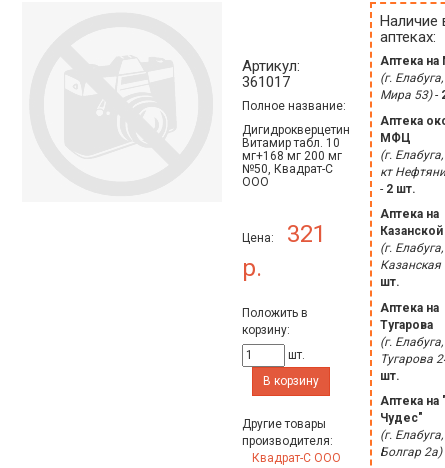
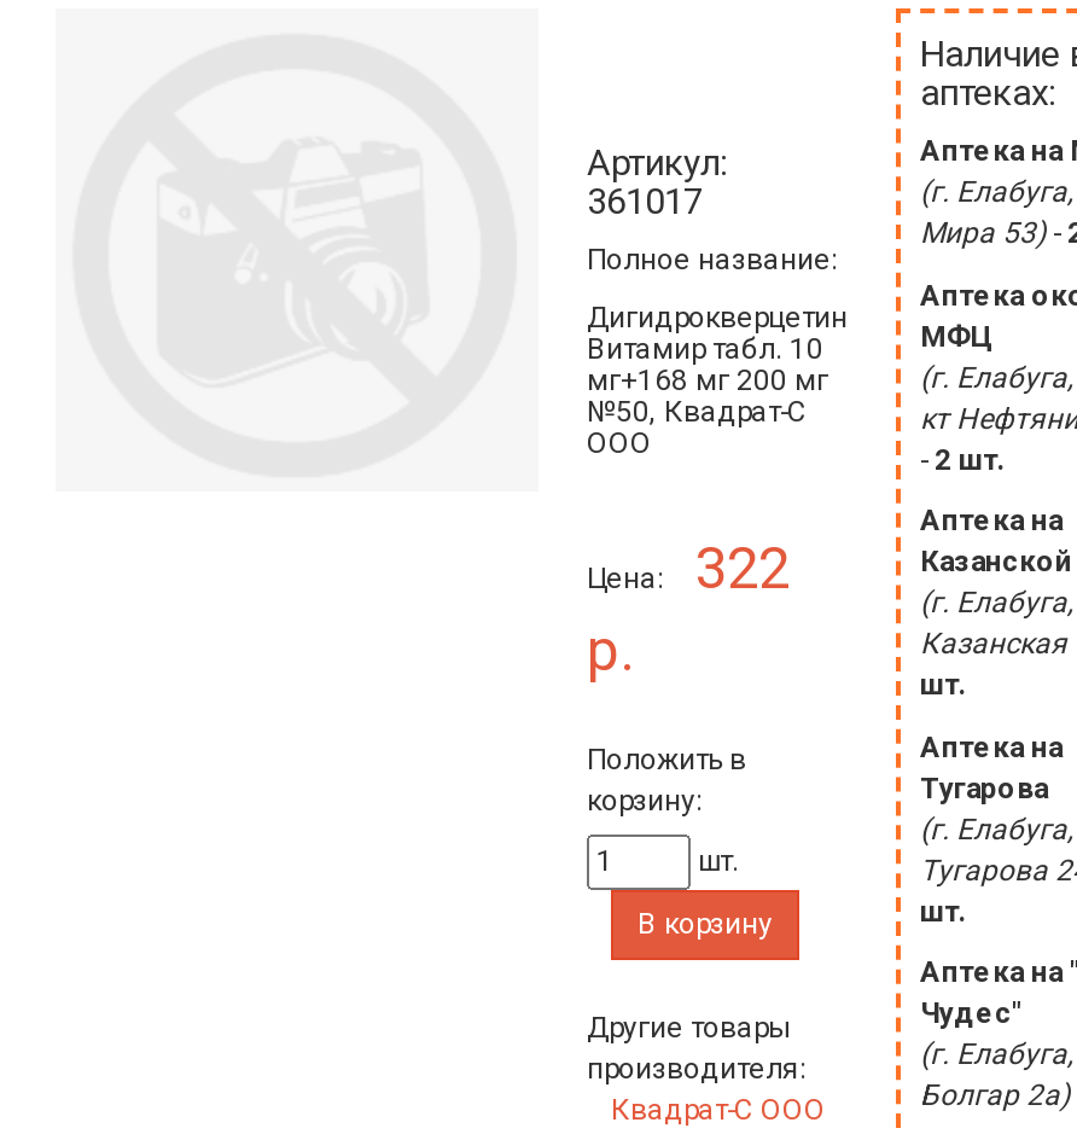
- Цена: 321
+ Цена: 322
